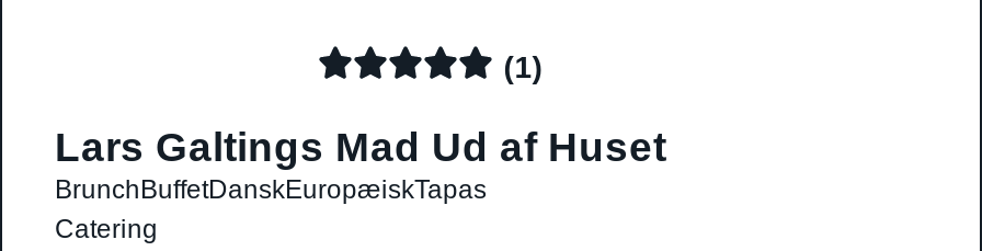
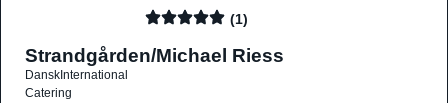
- Lars Galtings Mad Ud af Huset
- BrunchBuffetDanskEuropæiskTapas
+ Strandgården/Michael Riess
+ DanskInternational
